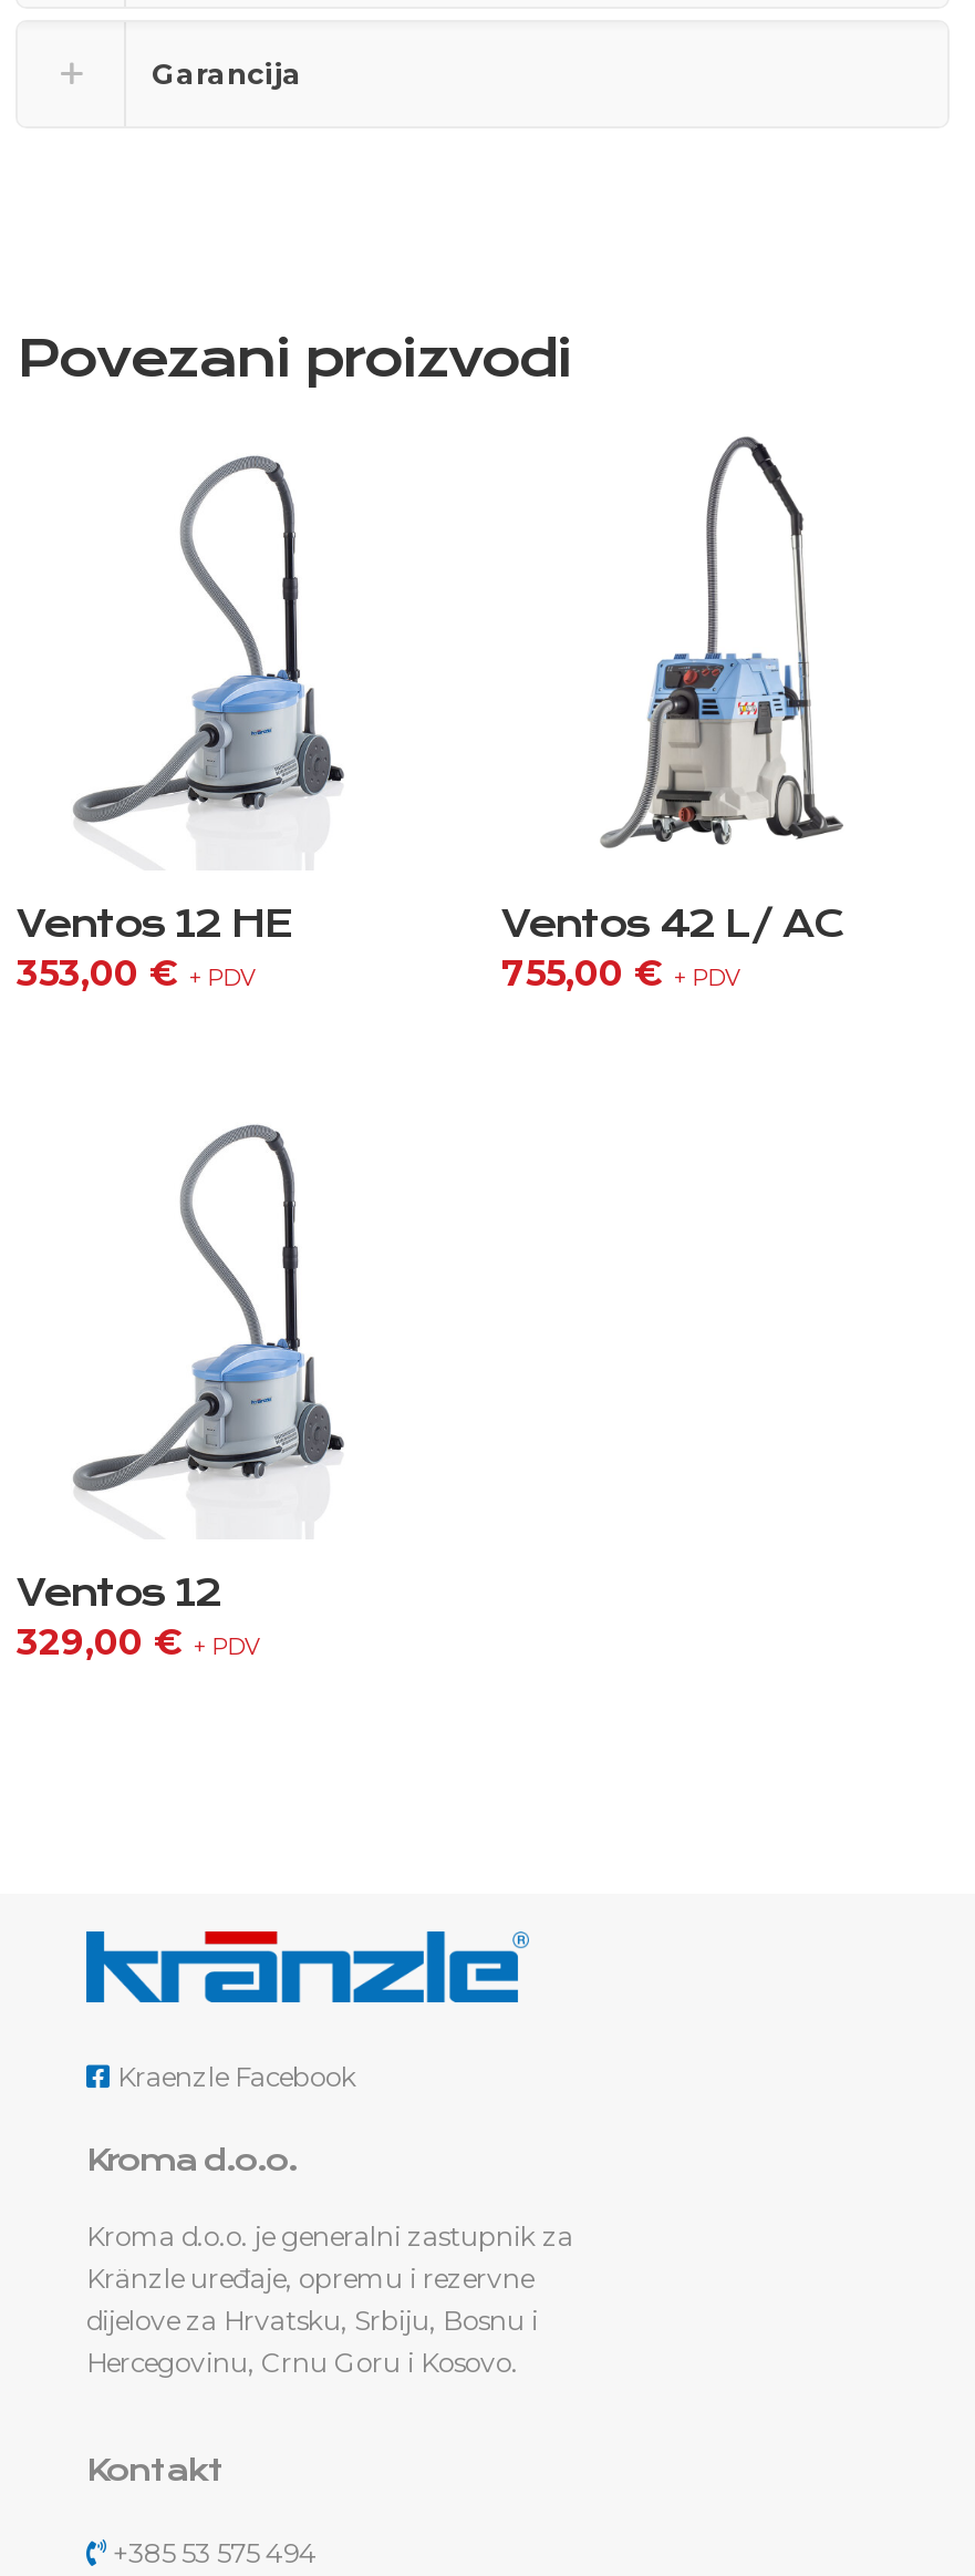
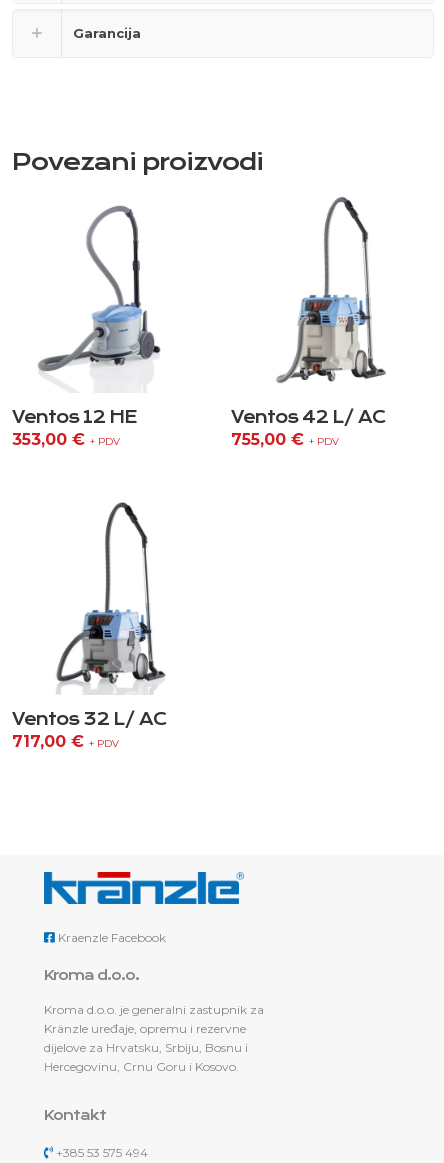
- [image]
- Ventos 12
- 329,00 € + PDV
+ [image]
+ Ventos 32 L/ AC
+ 717,00 € + PDV
